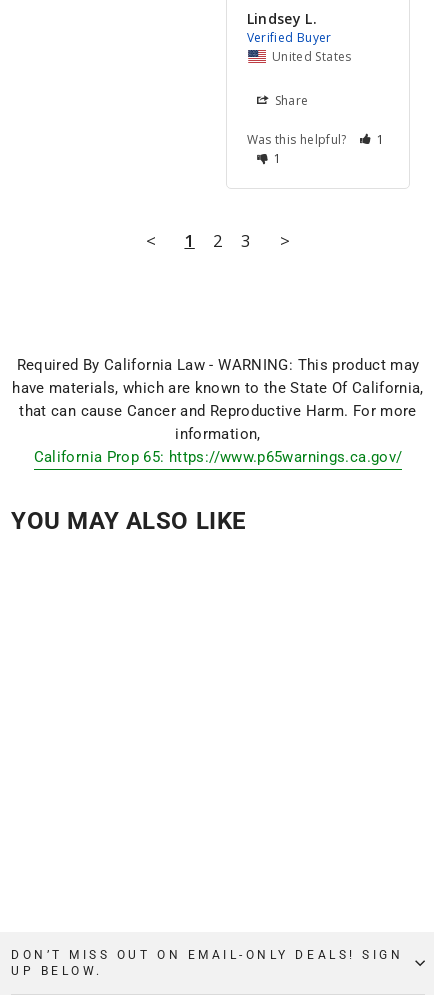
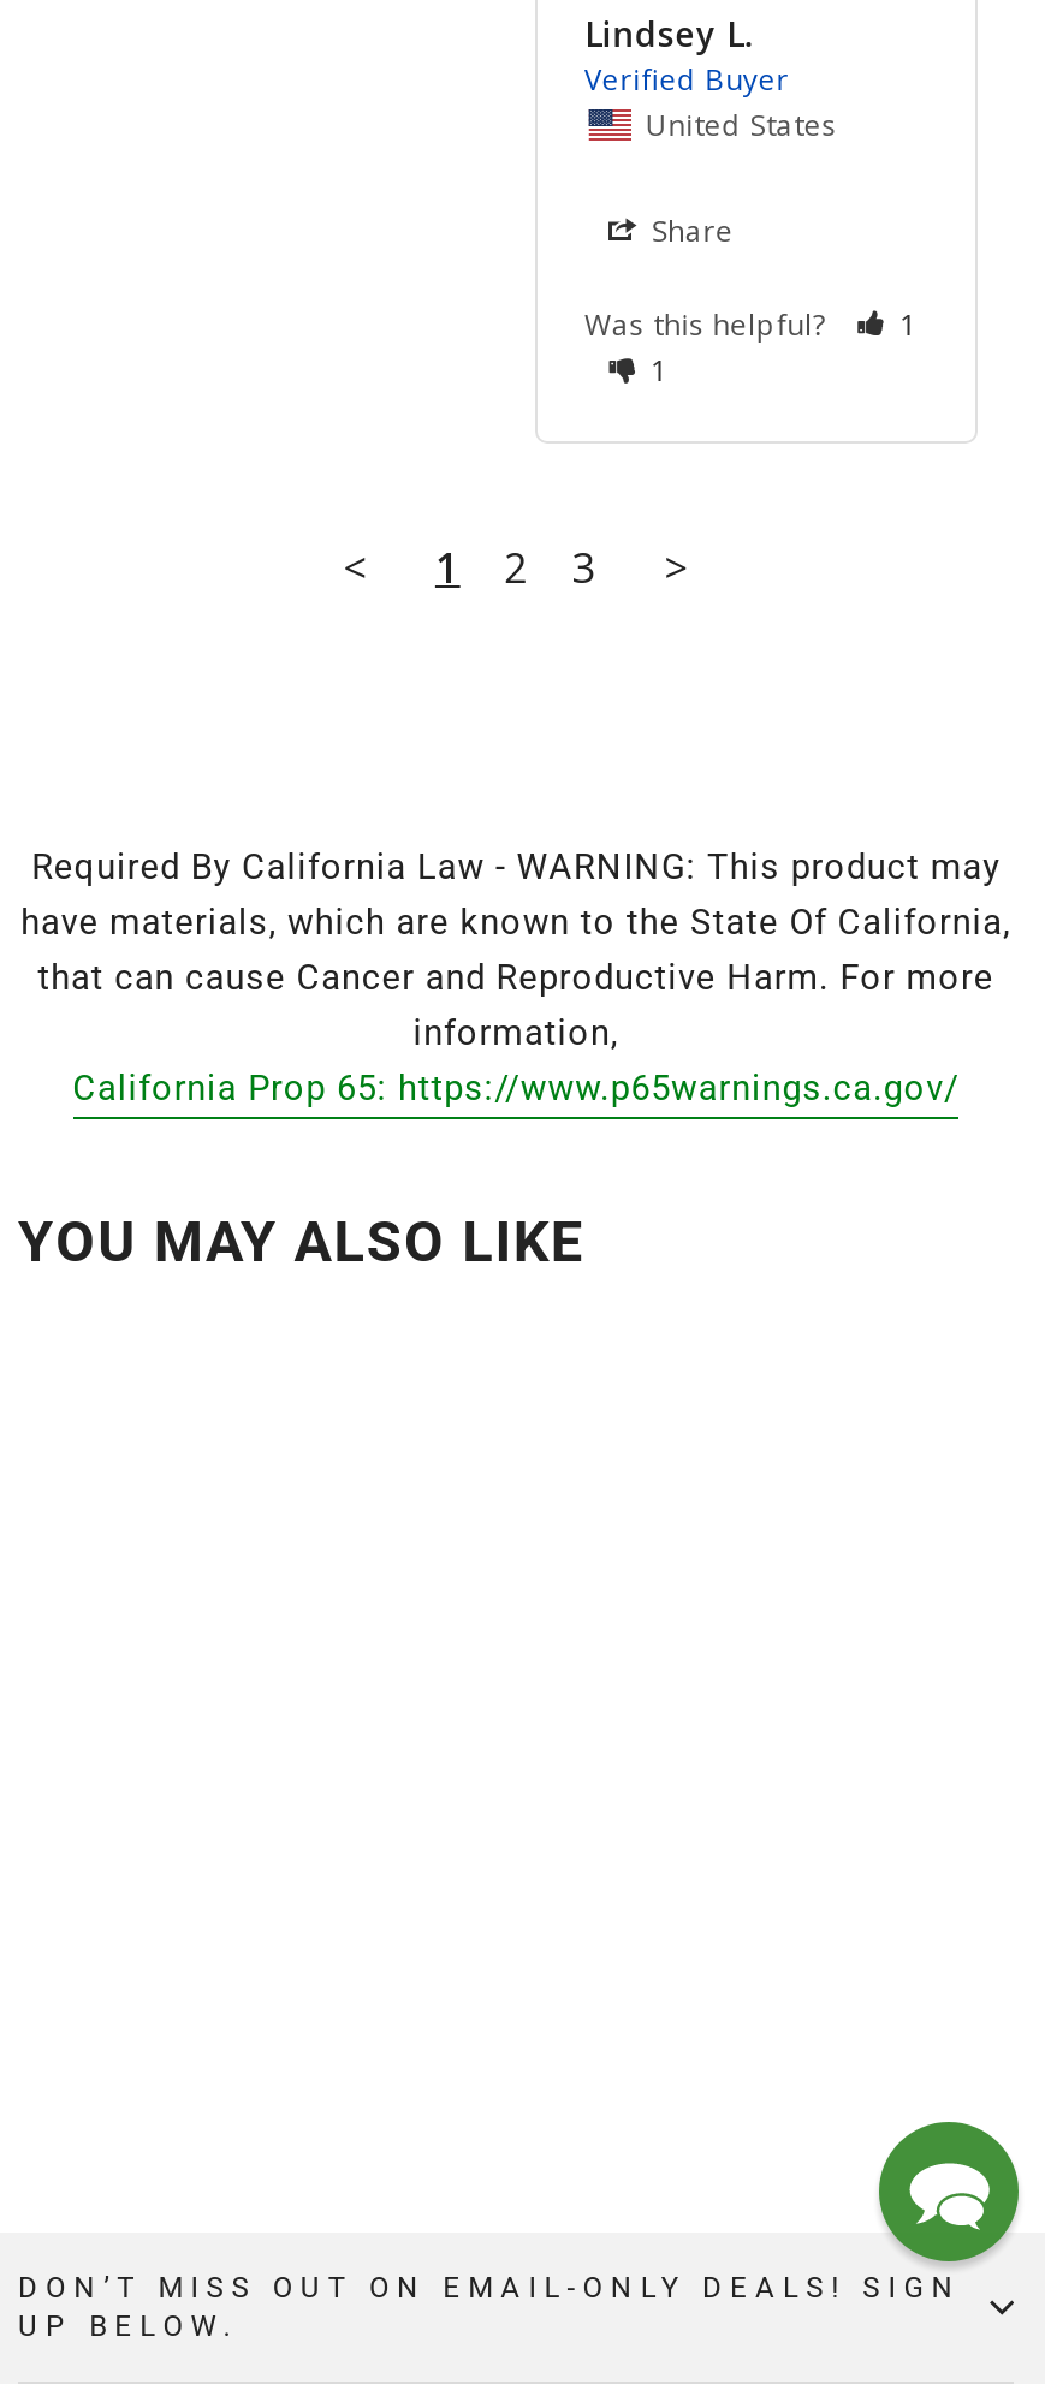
+ [image]
